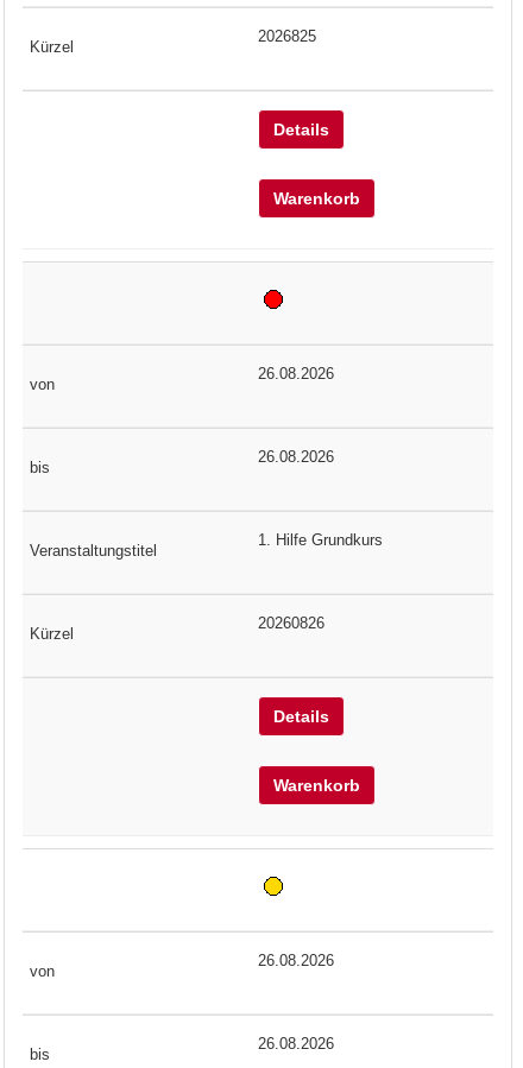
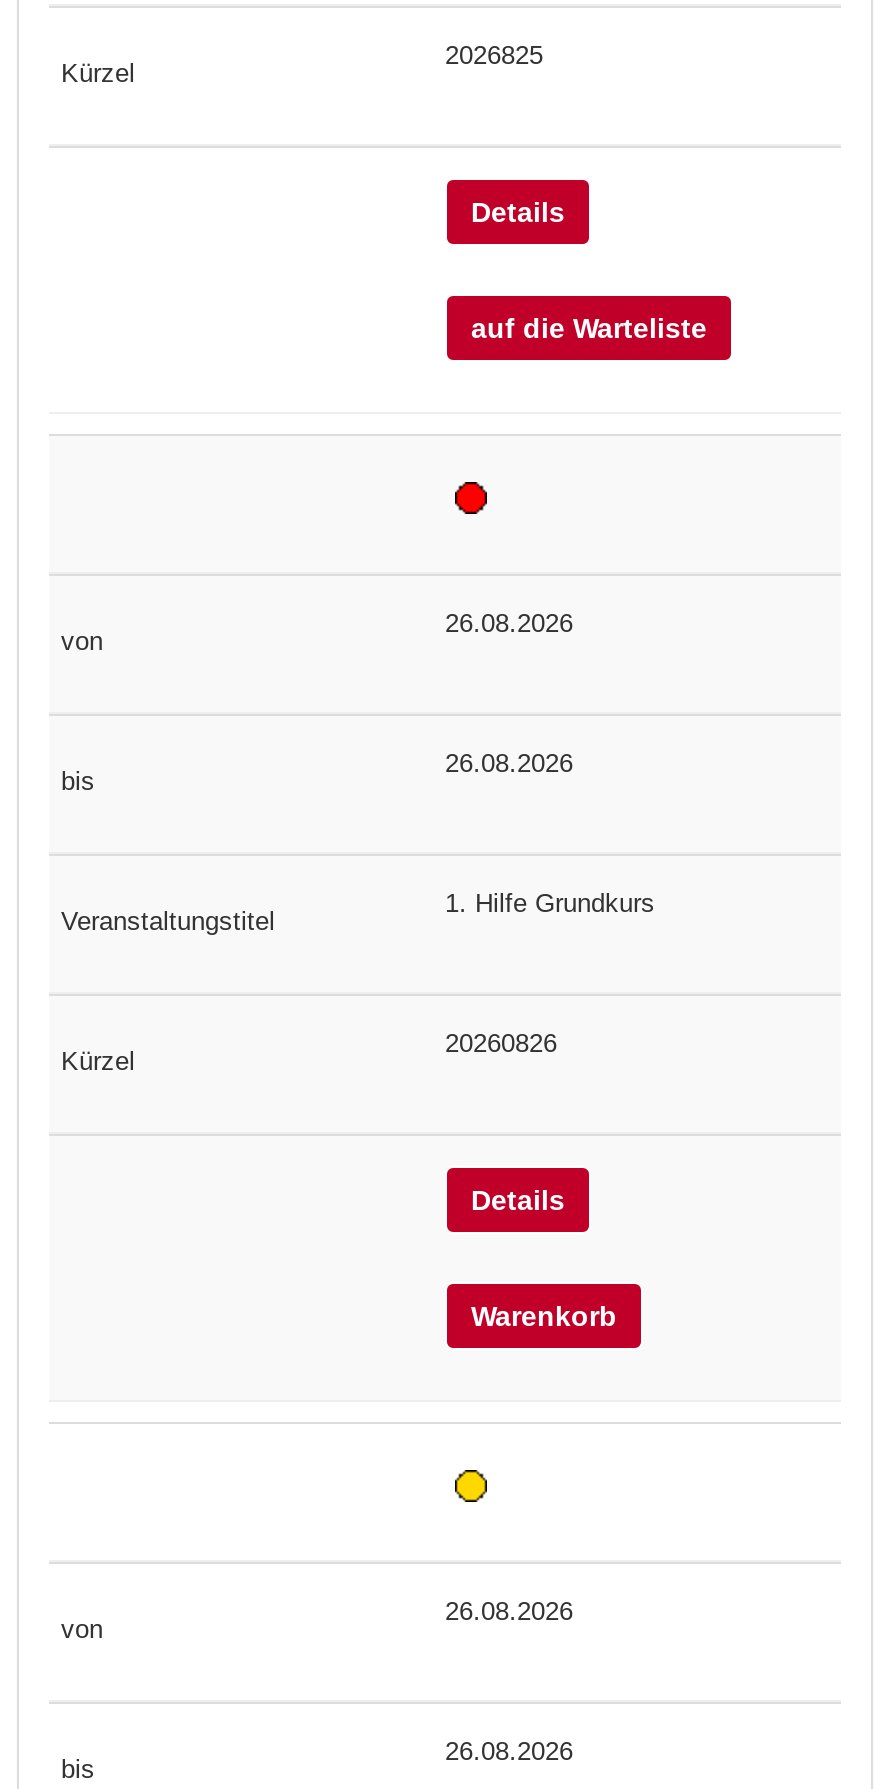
- Warenkorb
+ auf die Warteliste
